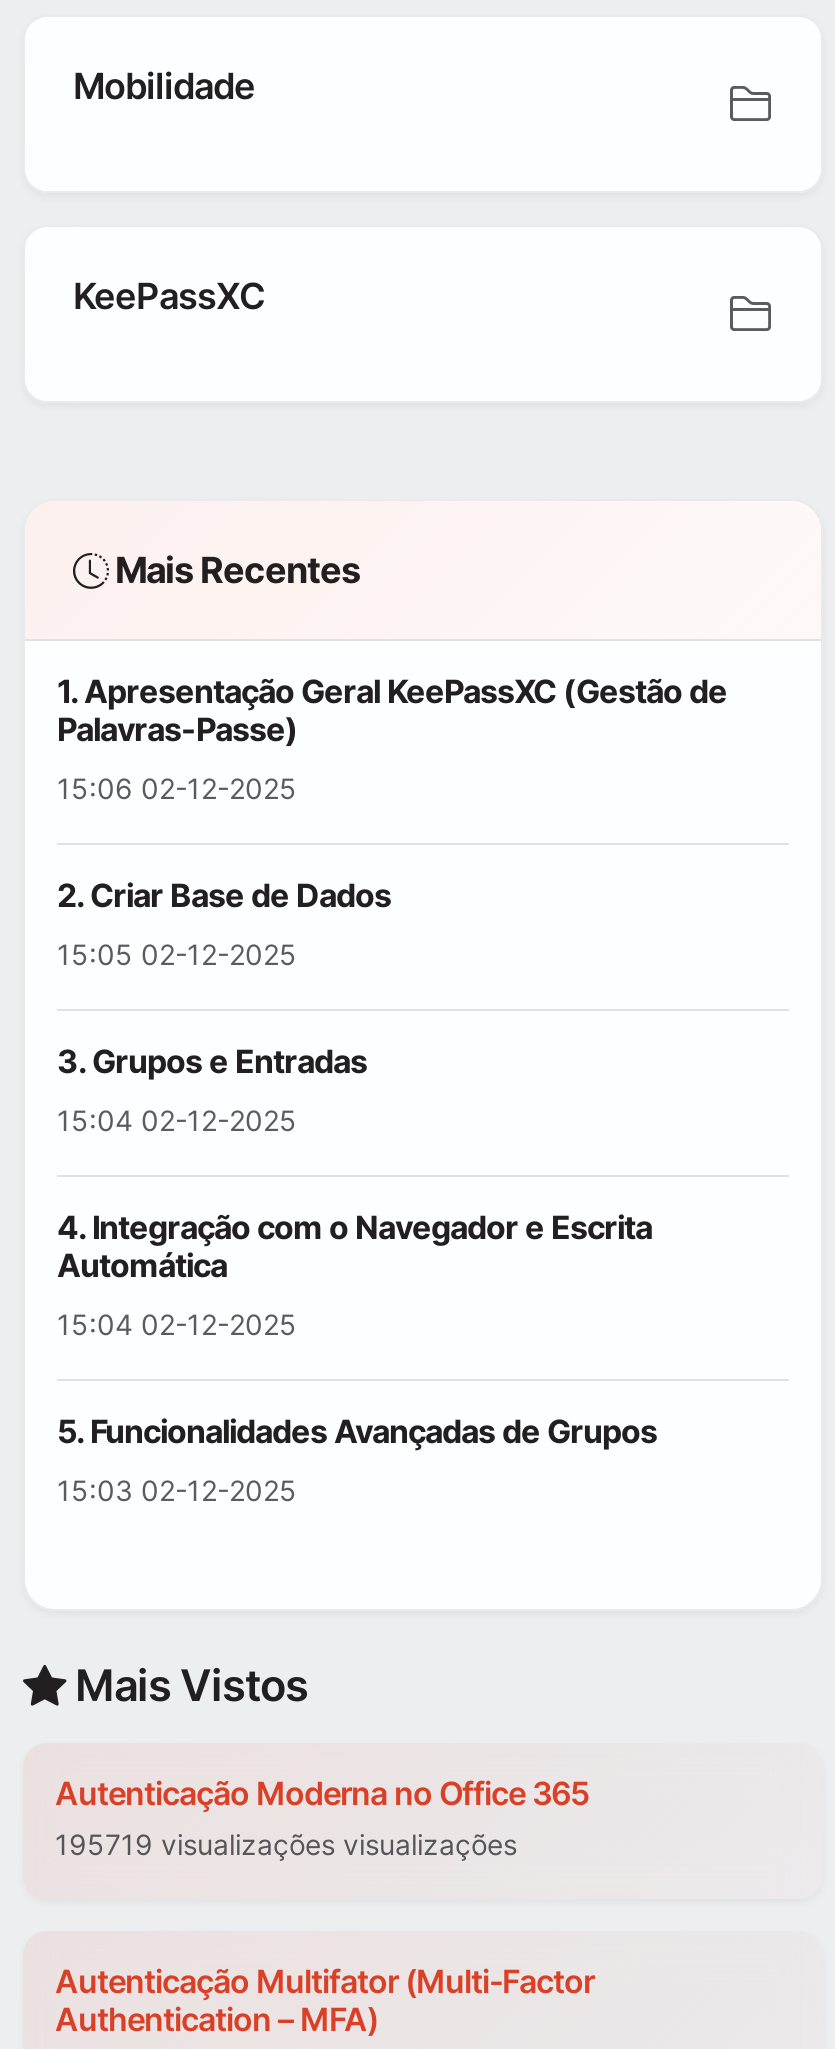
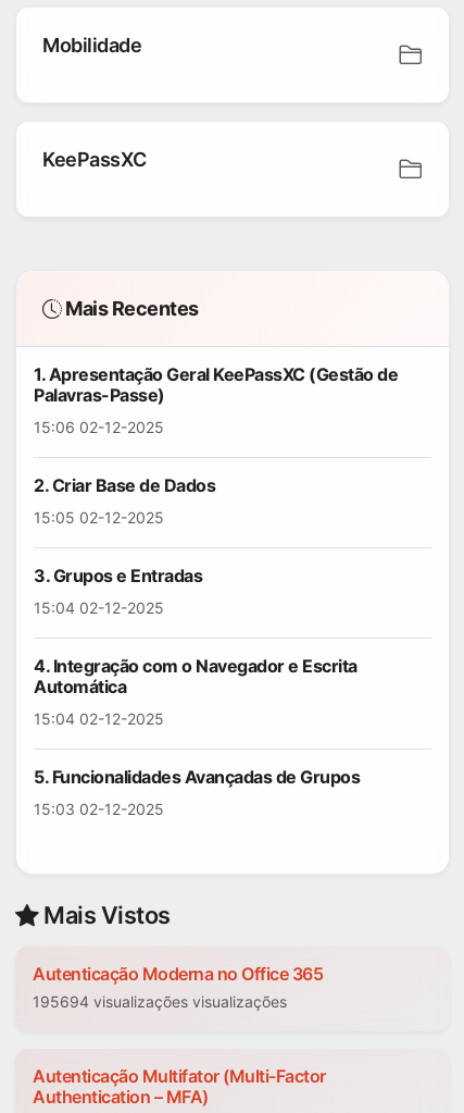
- 195719 visualizações visualizações
+ 195694 visualizações visualizações
